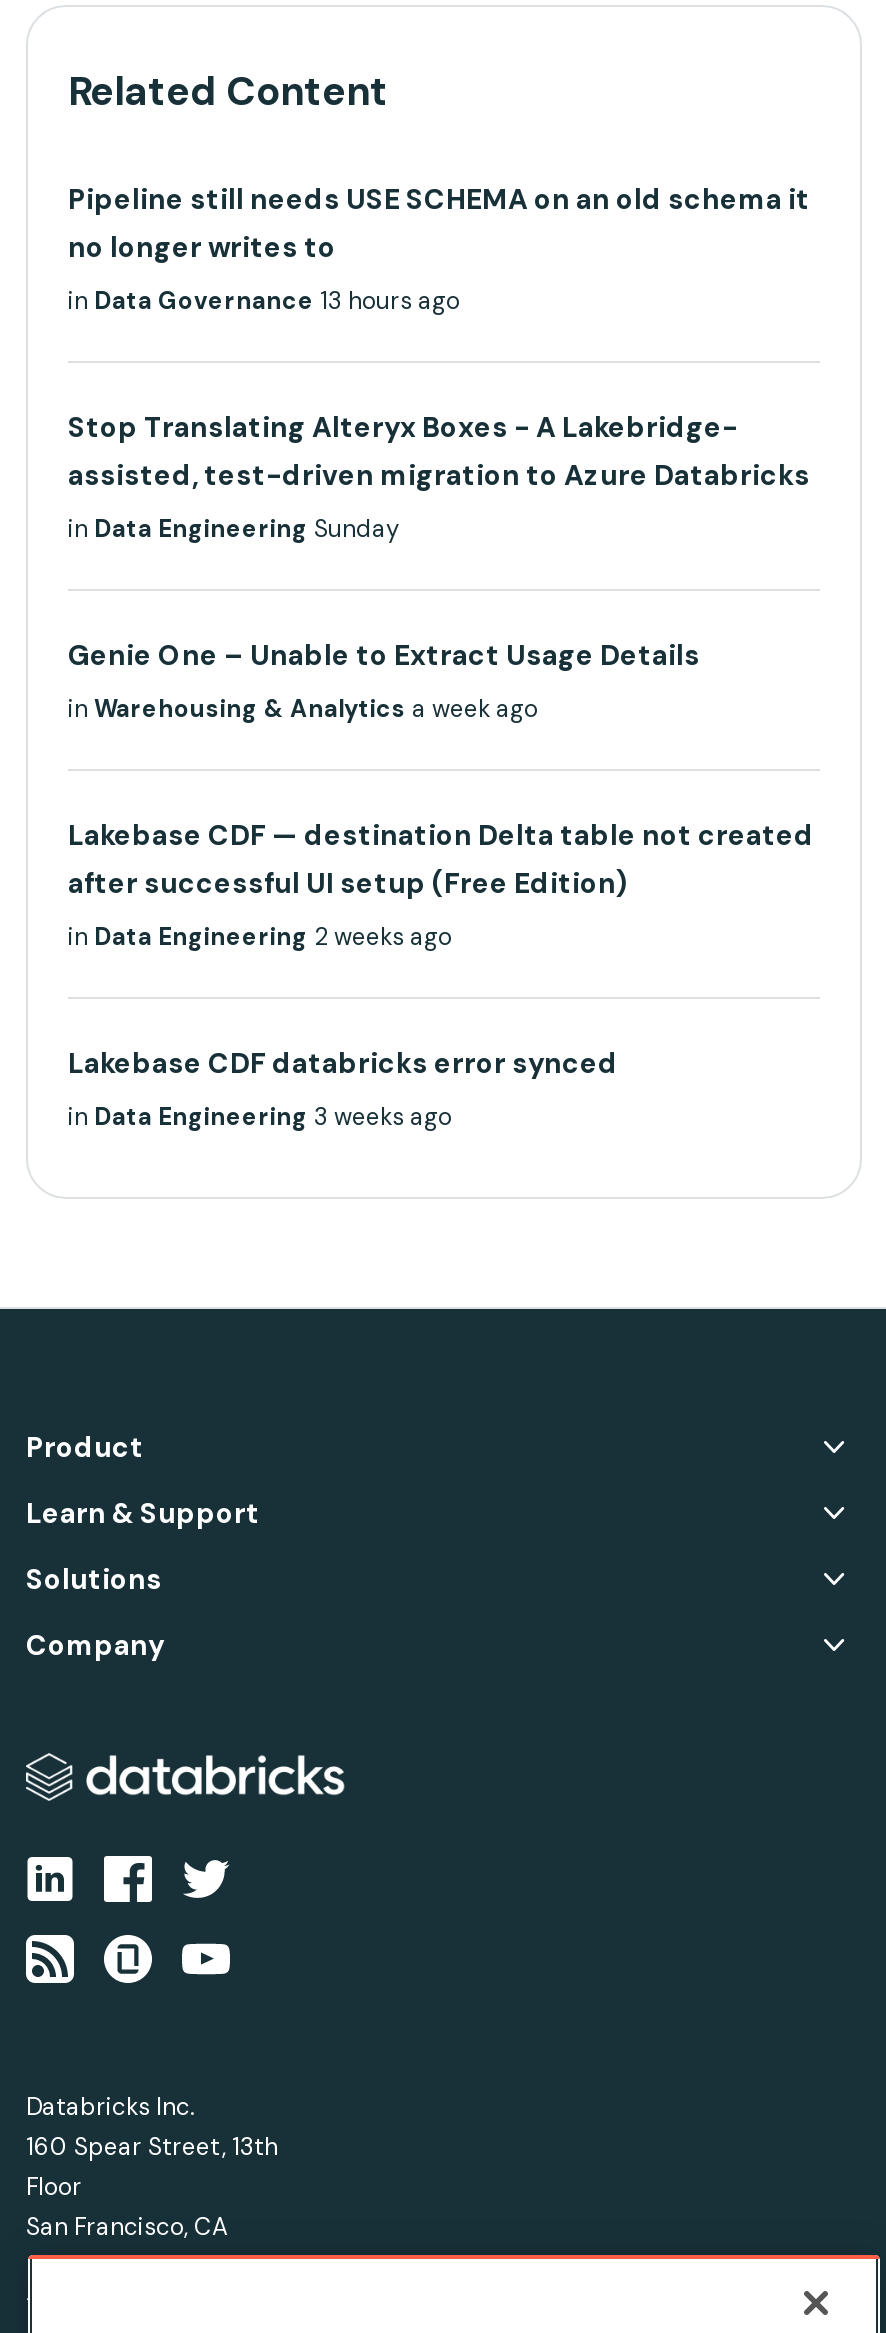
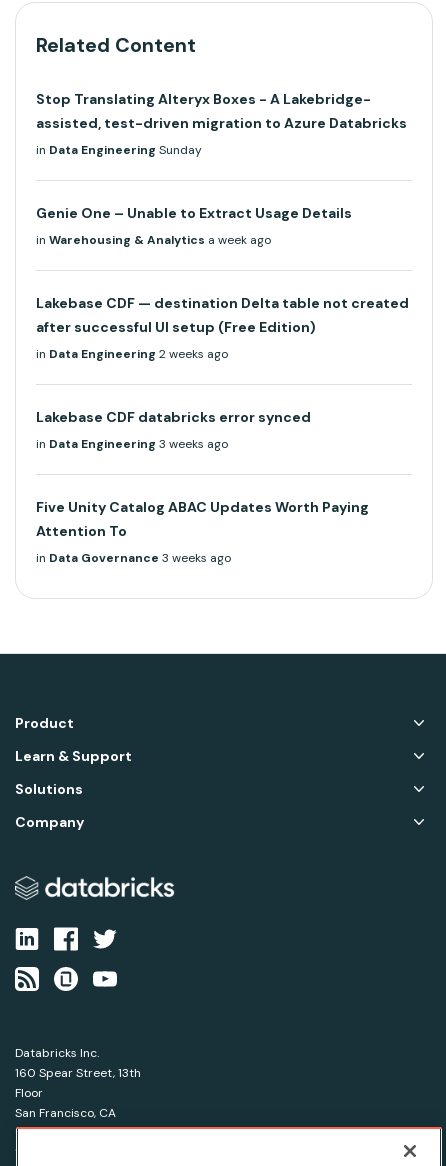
- Pipeline still needs USE SCHEMA on an old schema it
- no longer writes to
- in Data Governance 13 hours ago

moved up: Stop Translating Alteryx Boxes - A Lakebridge- | assisted, test-driven migration to Azure Databricks | in Data Engineering Sunday | ... | Lakebase CDF databricks error synced | in Data Engineering 3 weeks ago

+ Five Unity Catalog ABAC Updates Worth Paying
+ Attention To
+ in Data Governance 3 weeks ago
